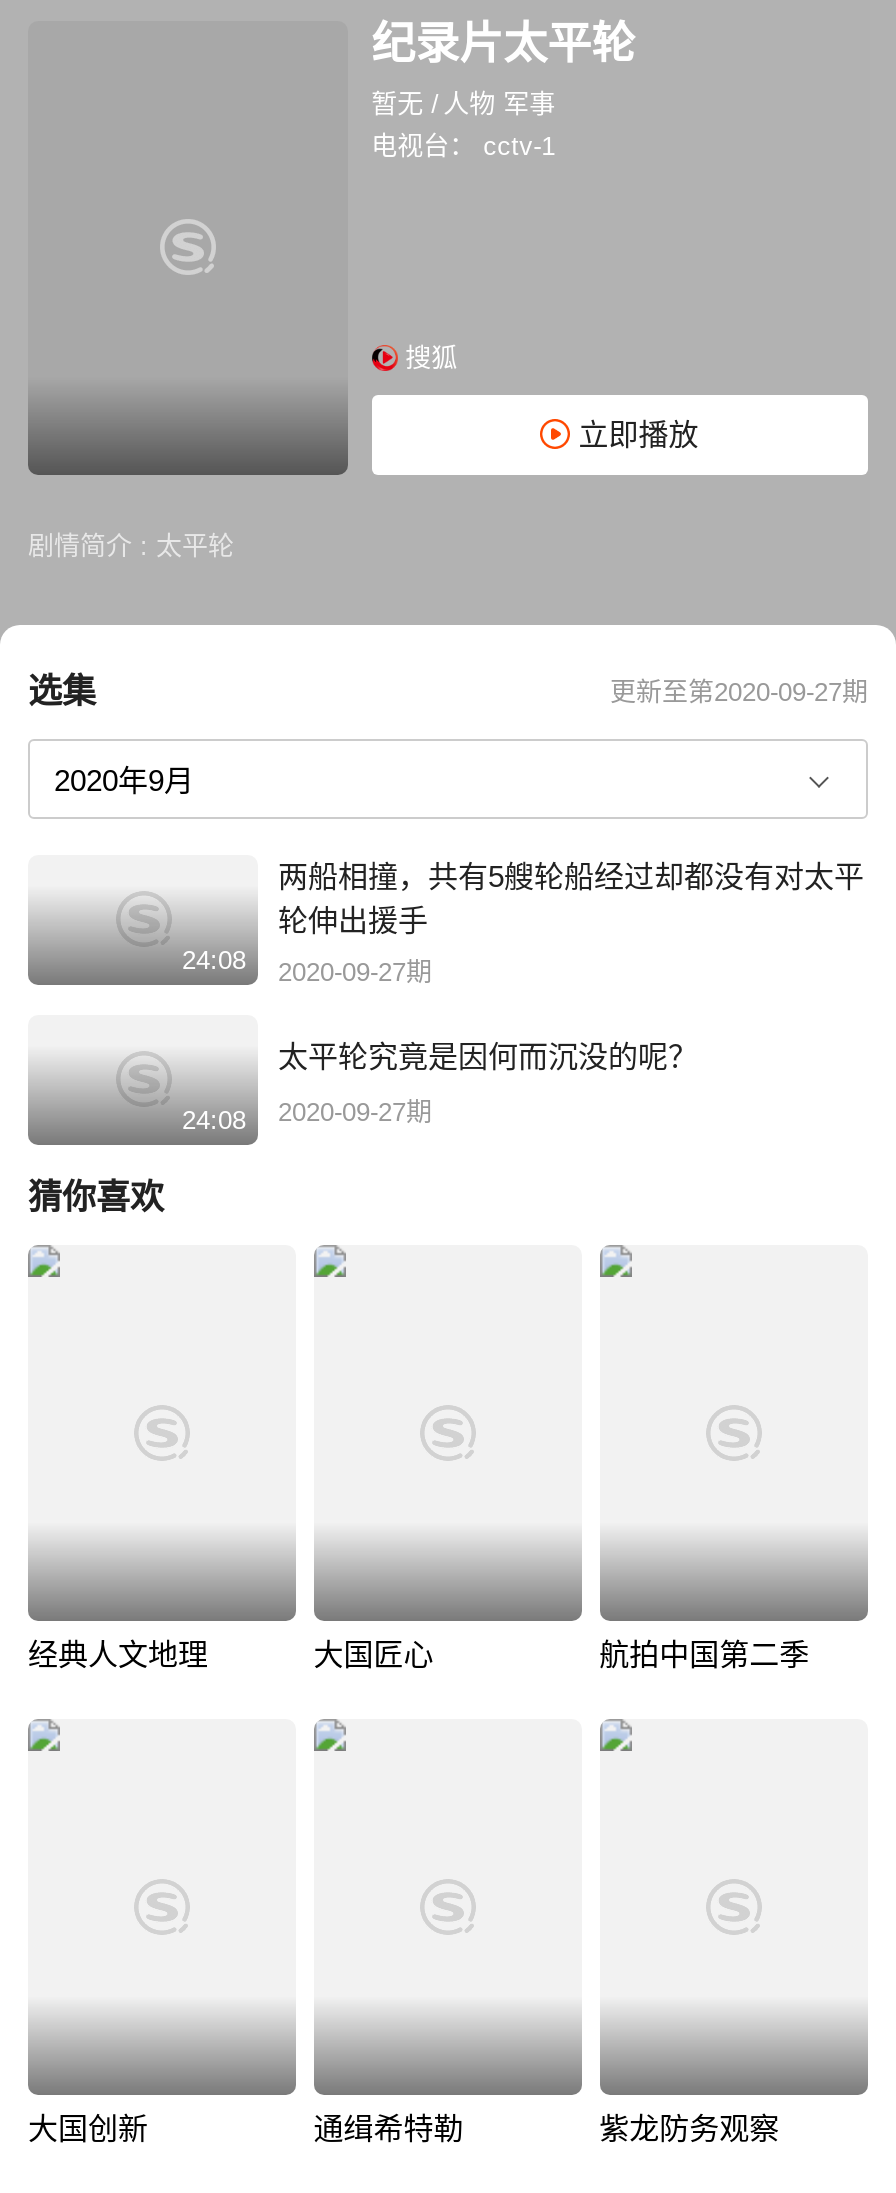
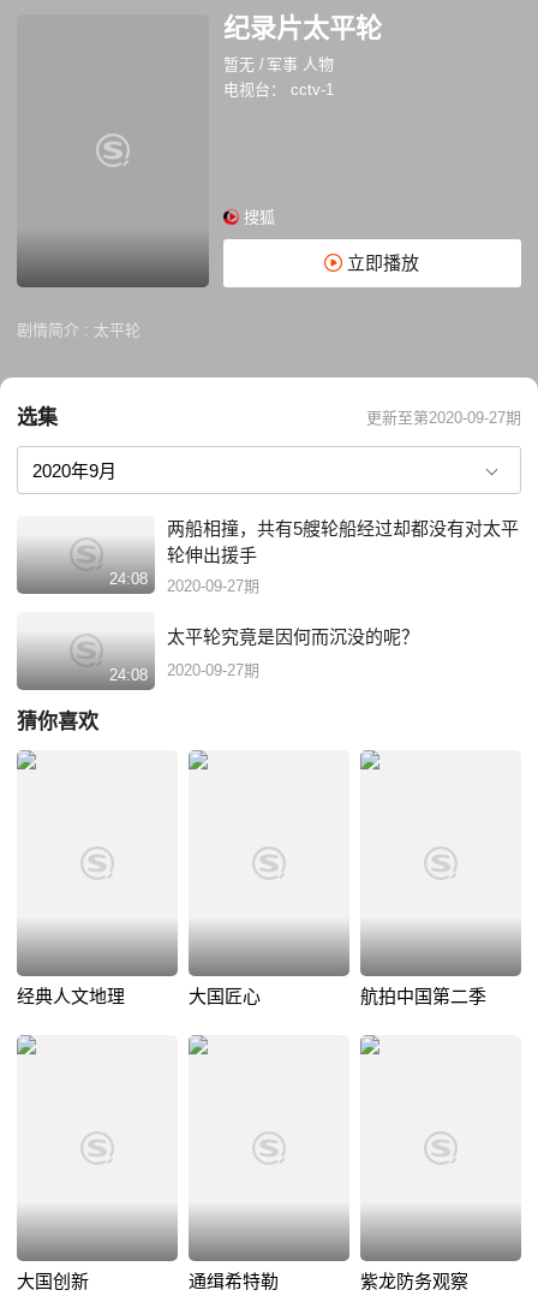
- 暂无 / 人物 军事
+ 暂无 / 军事 人物
